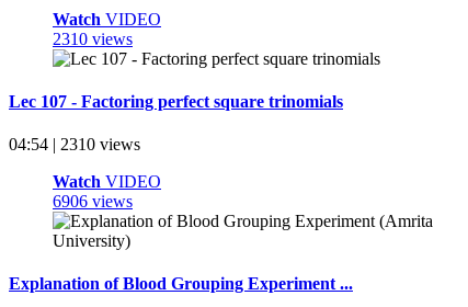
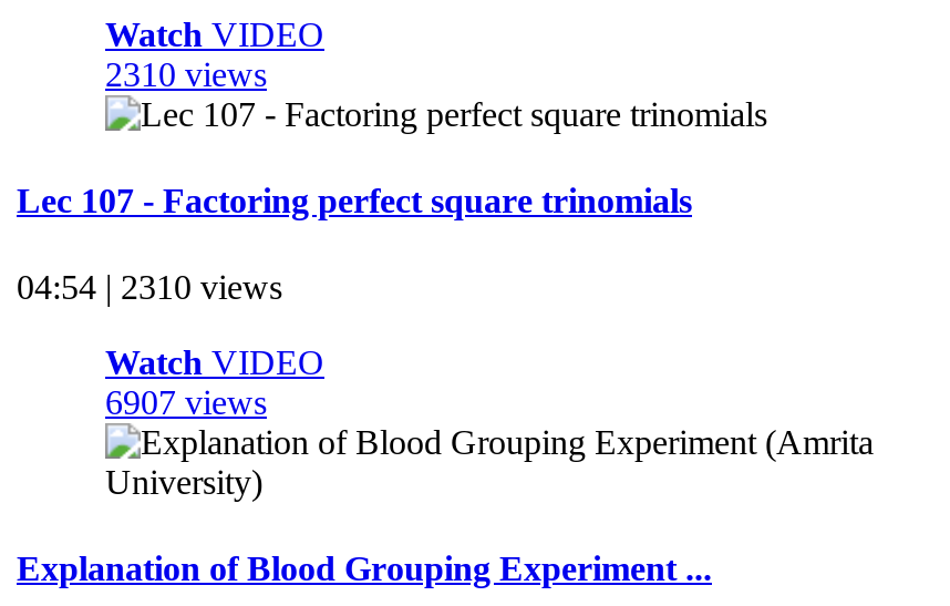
- 6906 views
+ 6907 views
